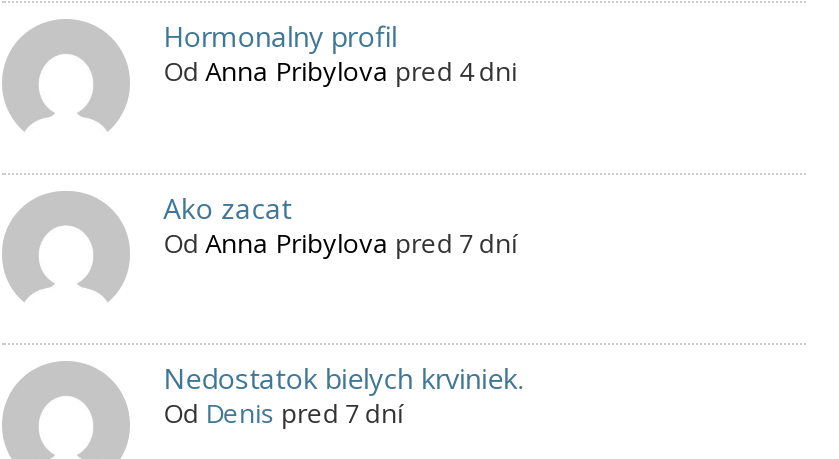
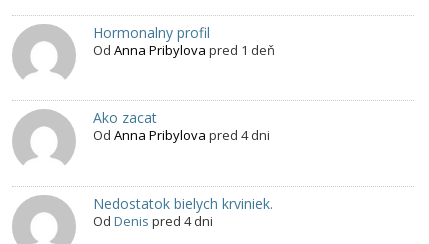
moved down: Od Anna Pribylova pred 4 dni

+ Od Anna Pribylova pred 1 deň

- Od Anna Pribylova pred 7 dní

- Od Denis pred 7 dní
+ Od Denis pred 4 dni
